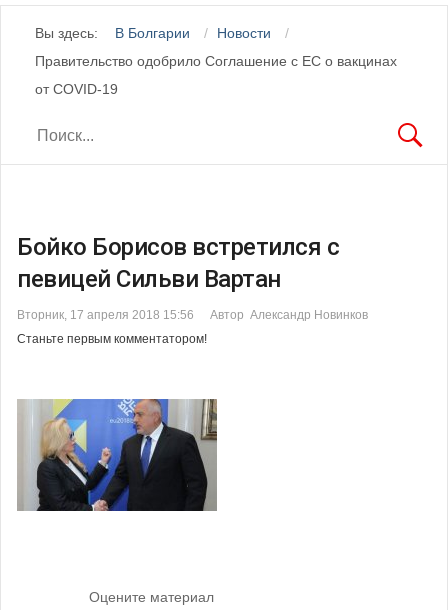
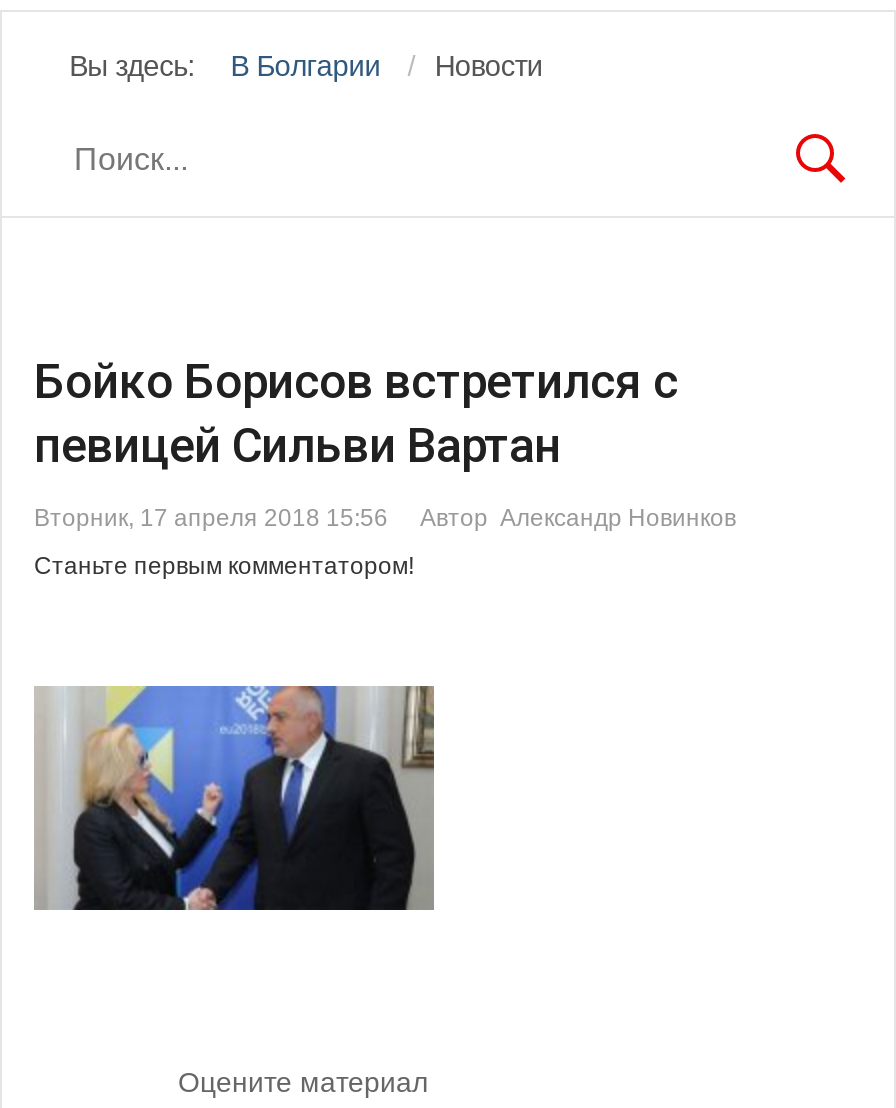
- Правительство одобрило Соглашение с ЕС о вакцинах
- от COVID-19
